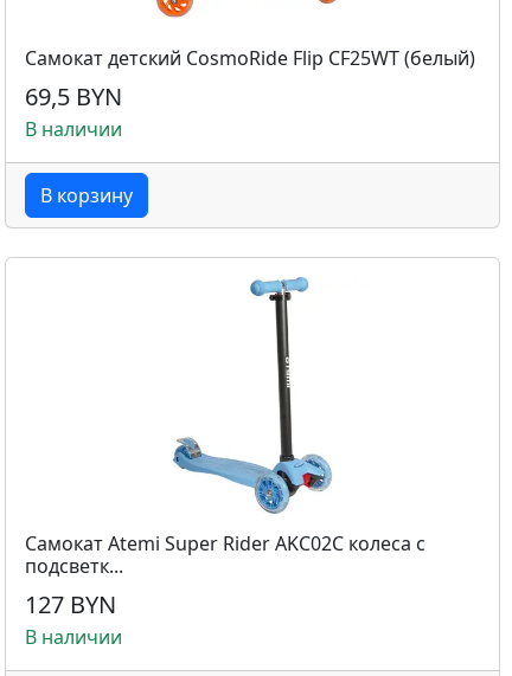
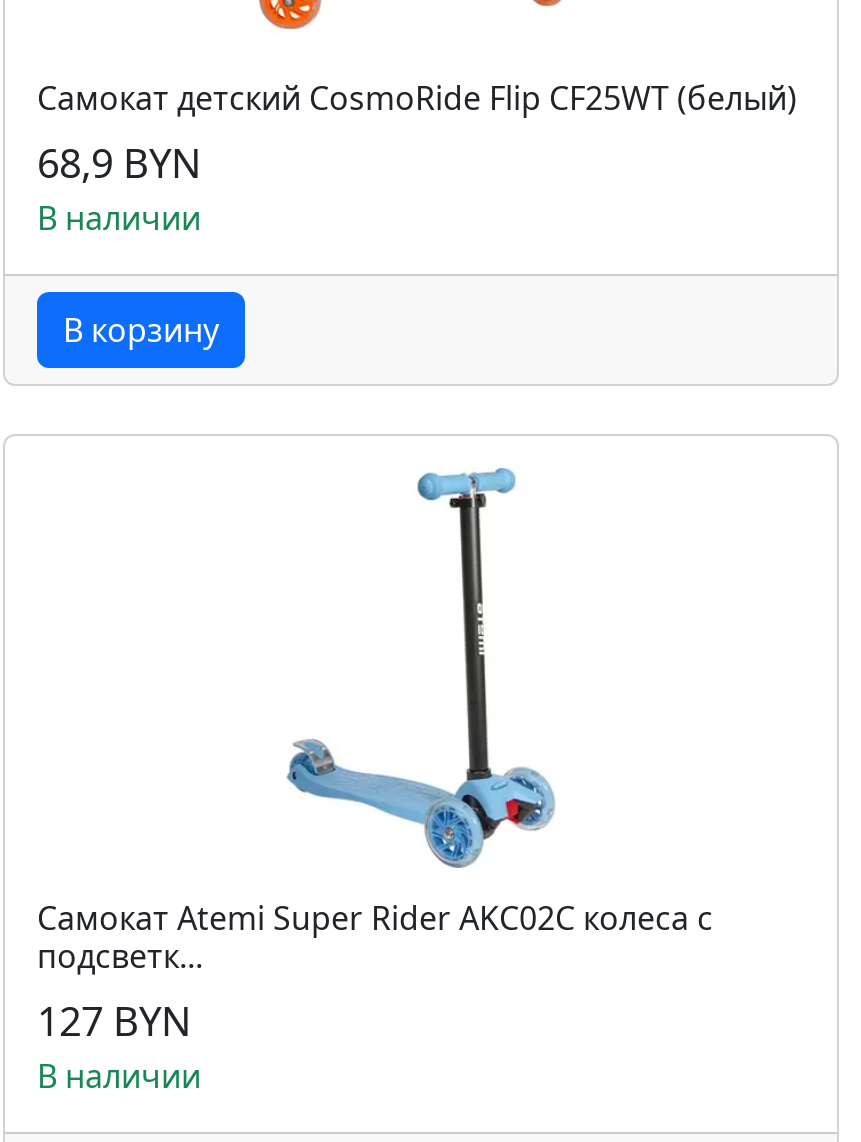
- 69,5 BYN
+ 68,9 BYN
